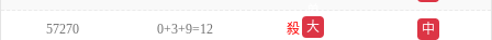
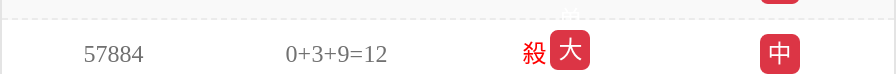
- 57270
+ 57884
